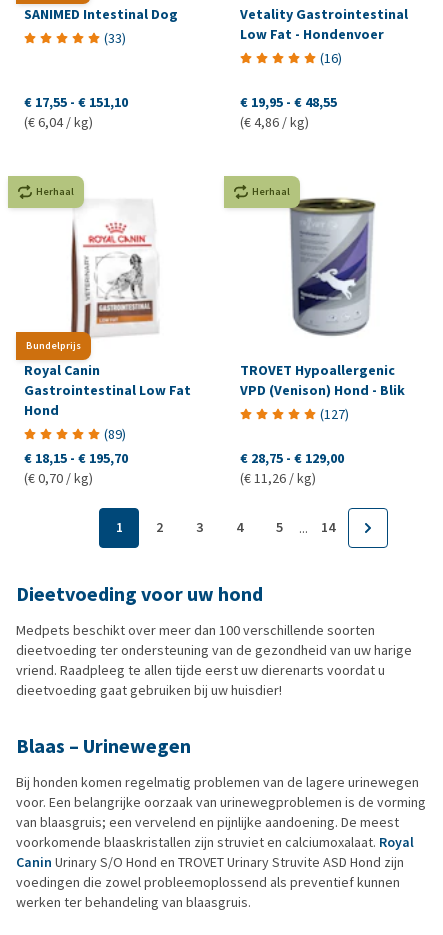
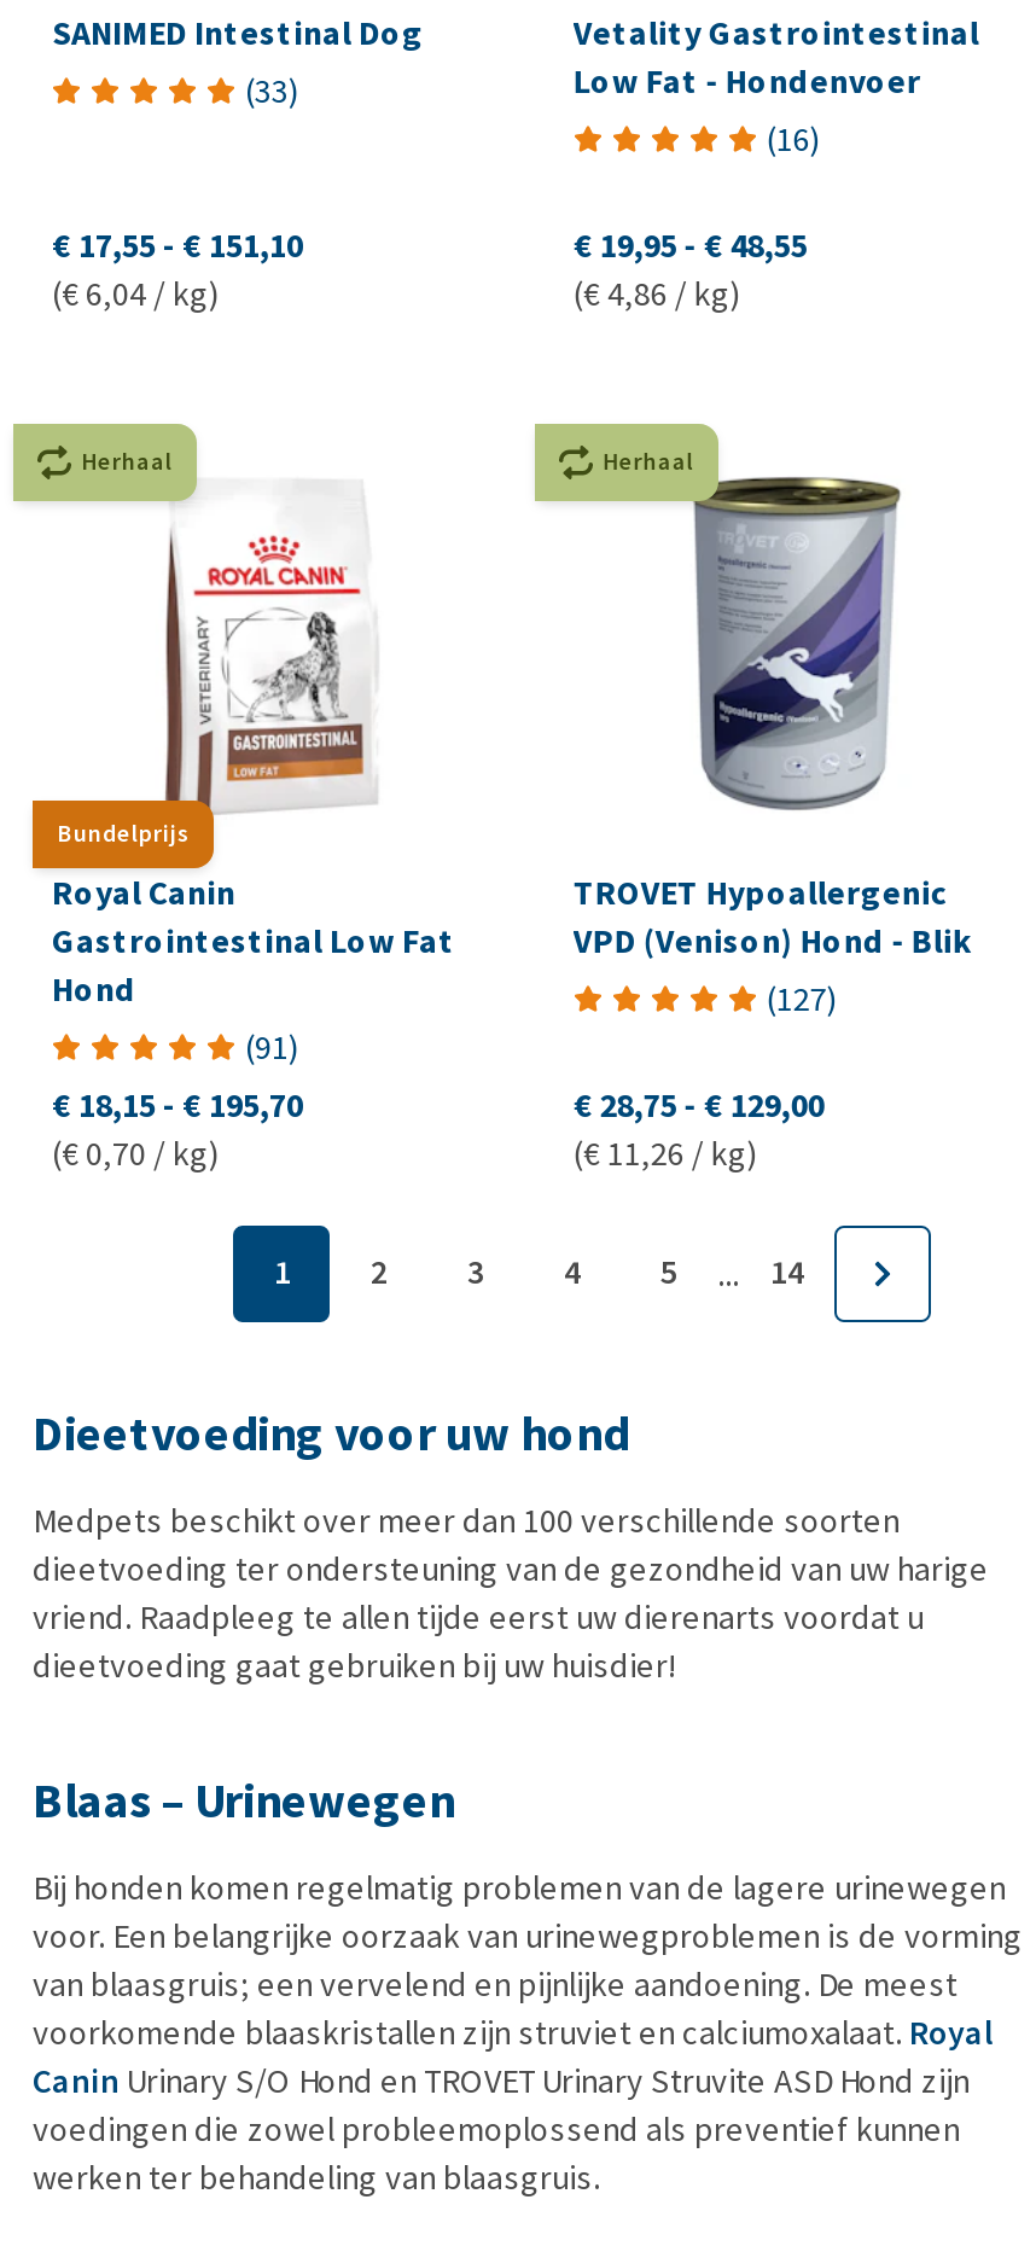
- (89)
+ (91)
